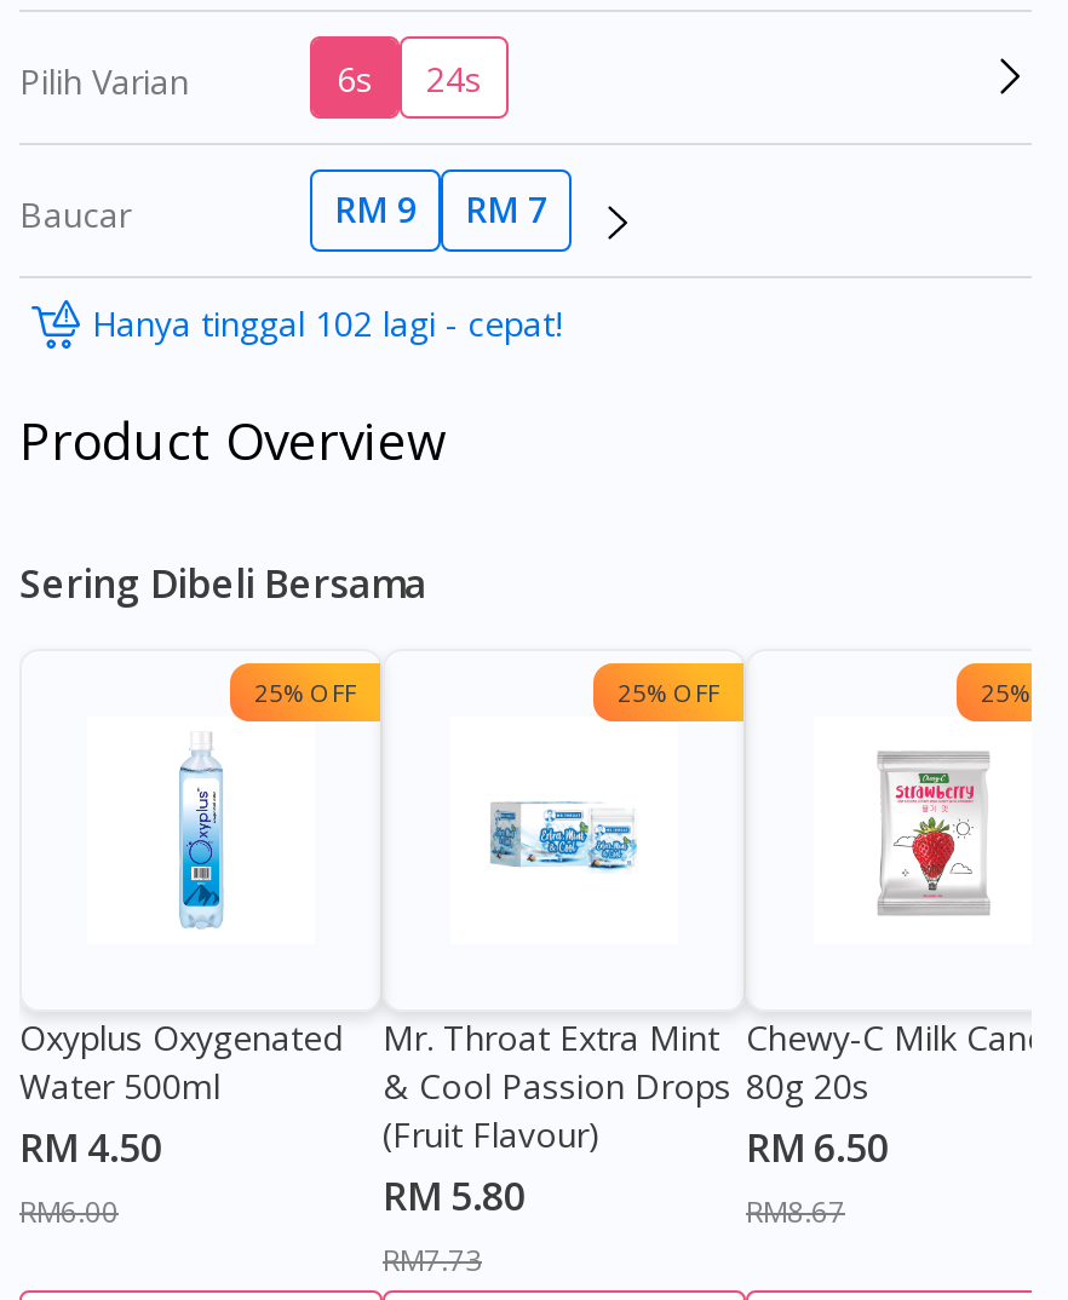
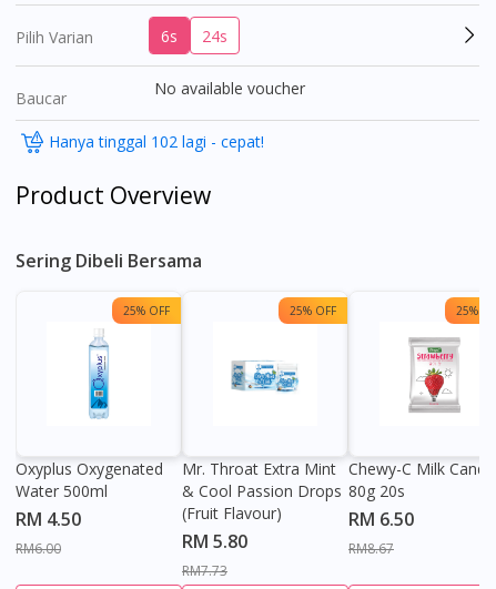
- RM 9
- RM 7
+ No available voucher
